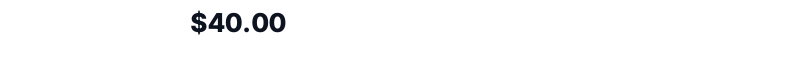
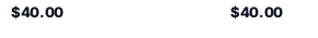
+ $40.00
